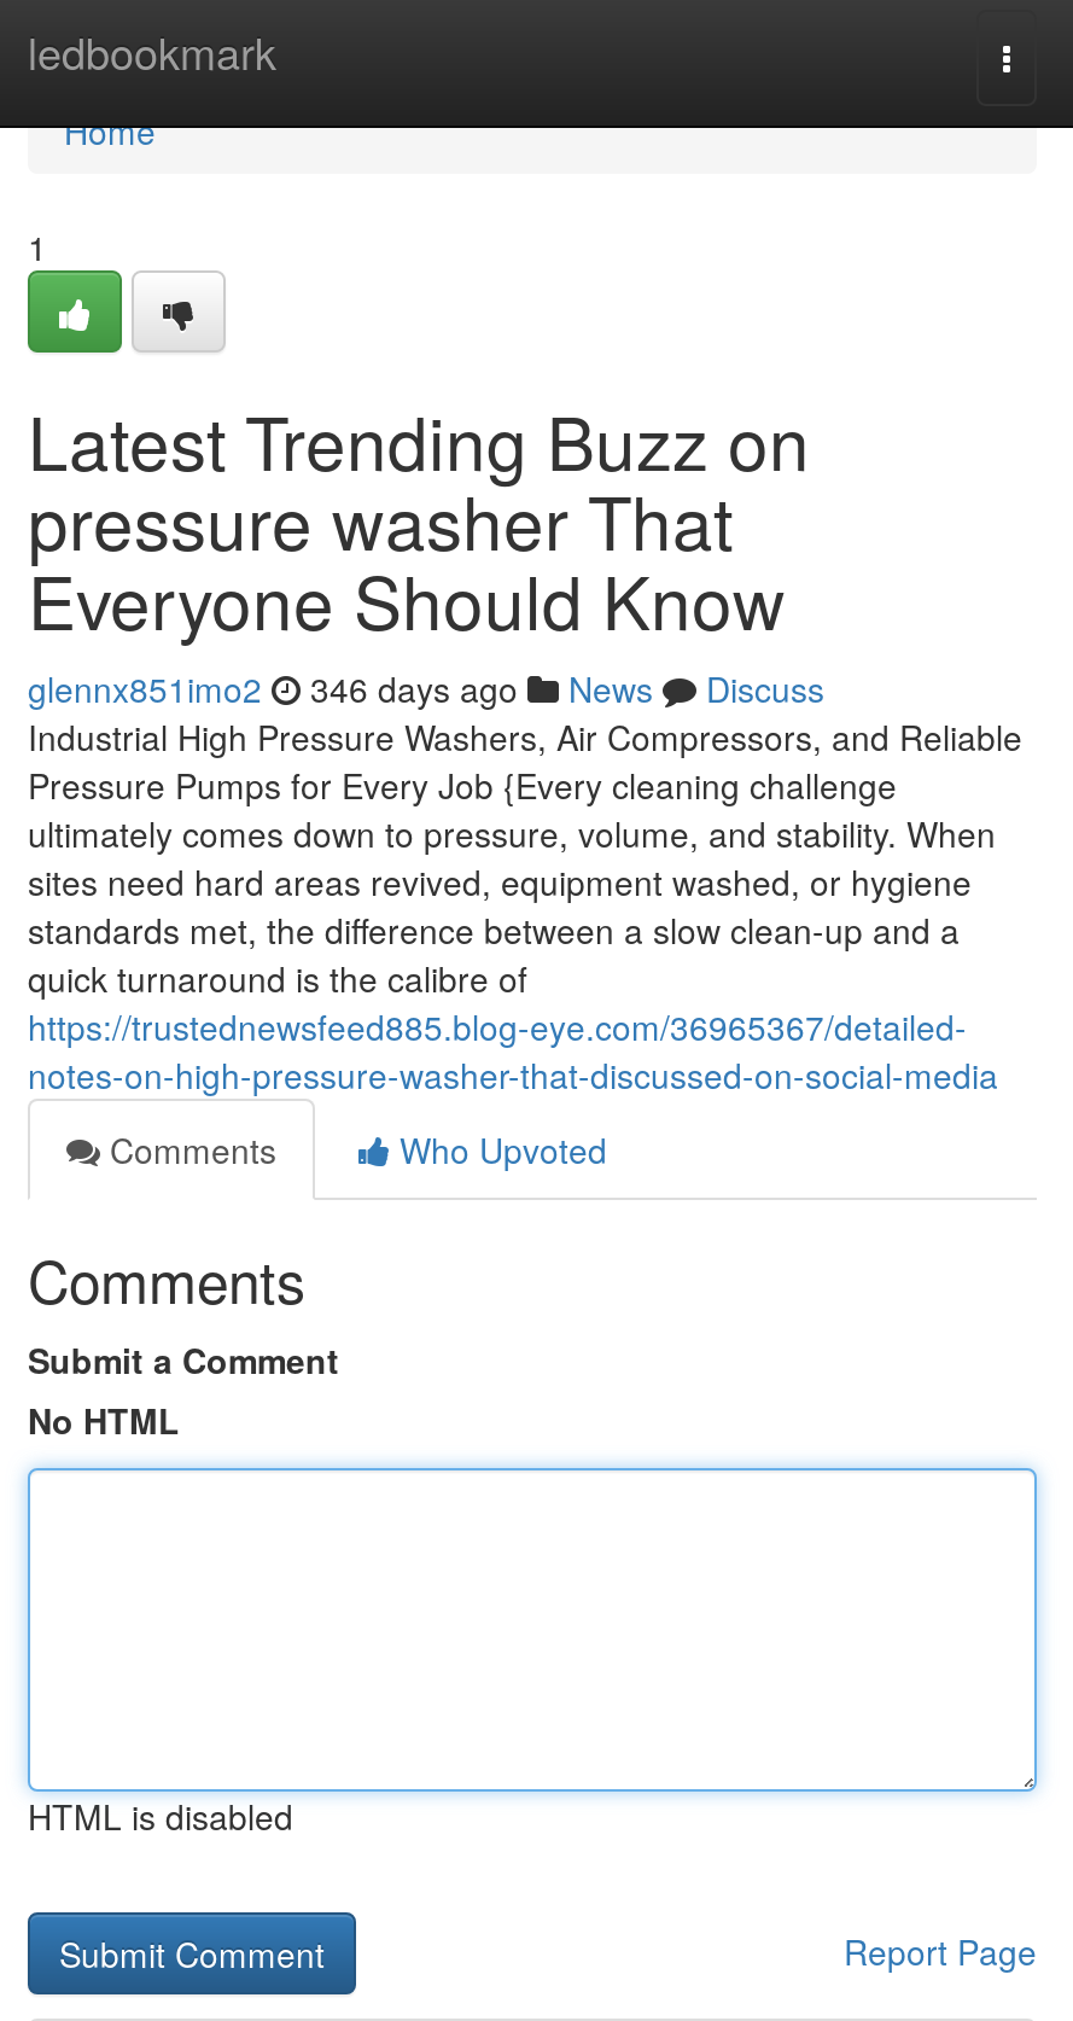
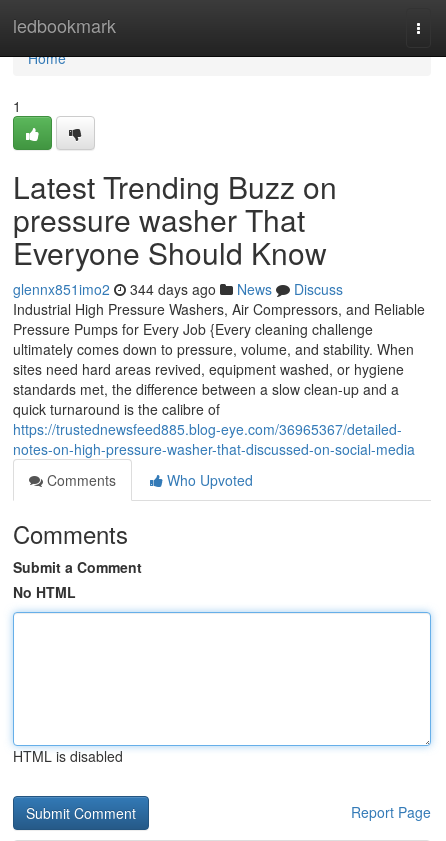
- glennx851imo2 346 days ago News Discuss
+ glennx851imo2 344 days ago News Discuss
